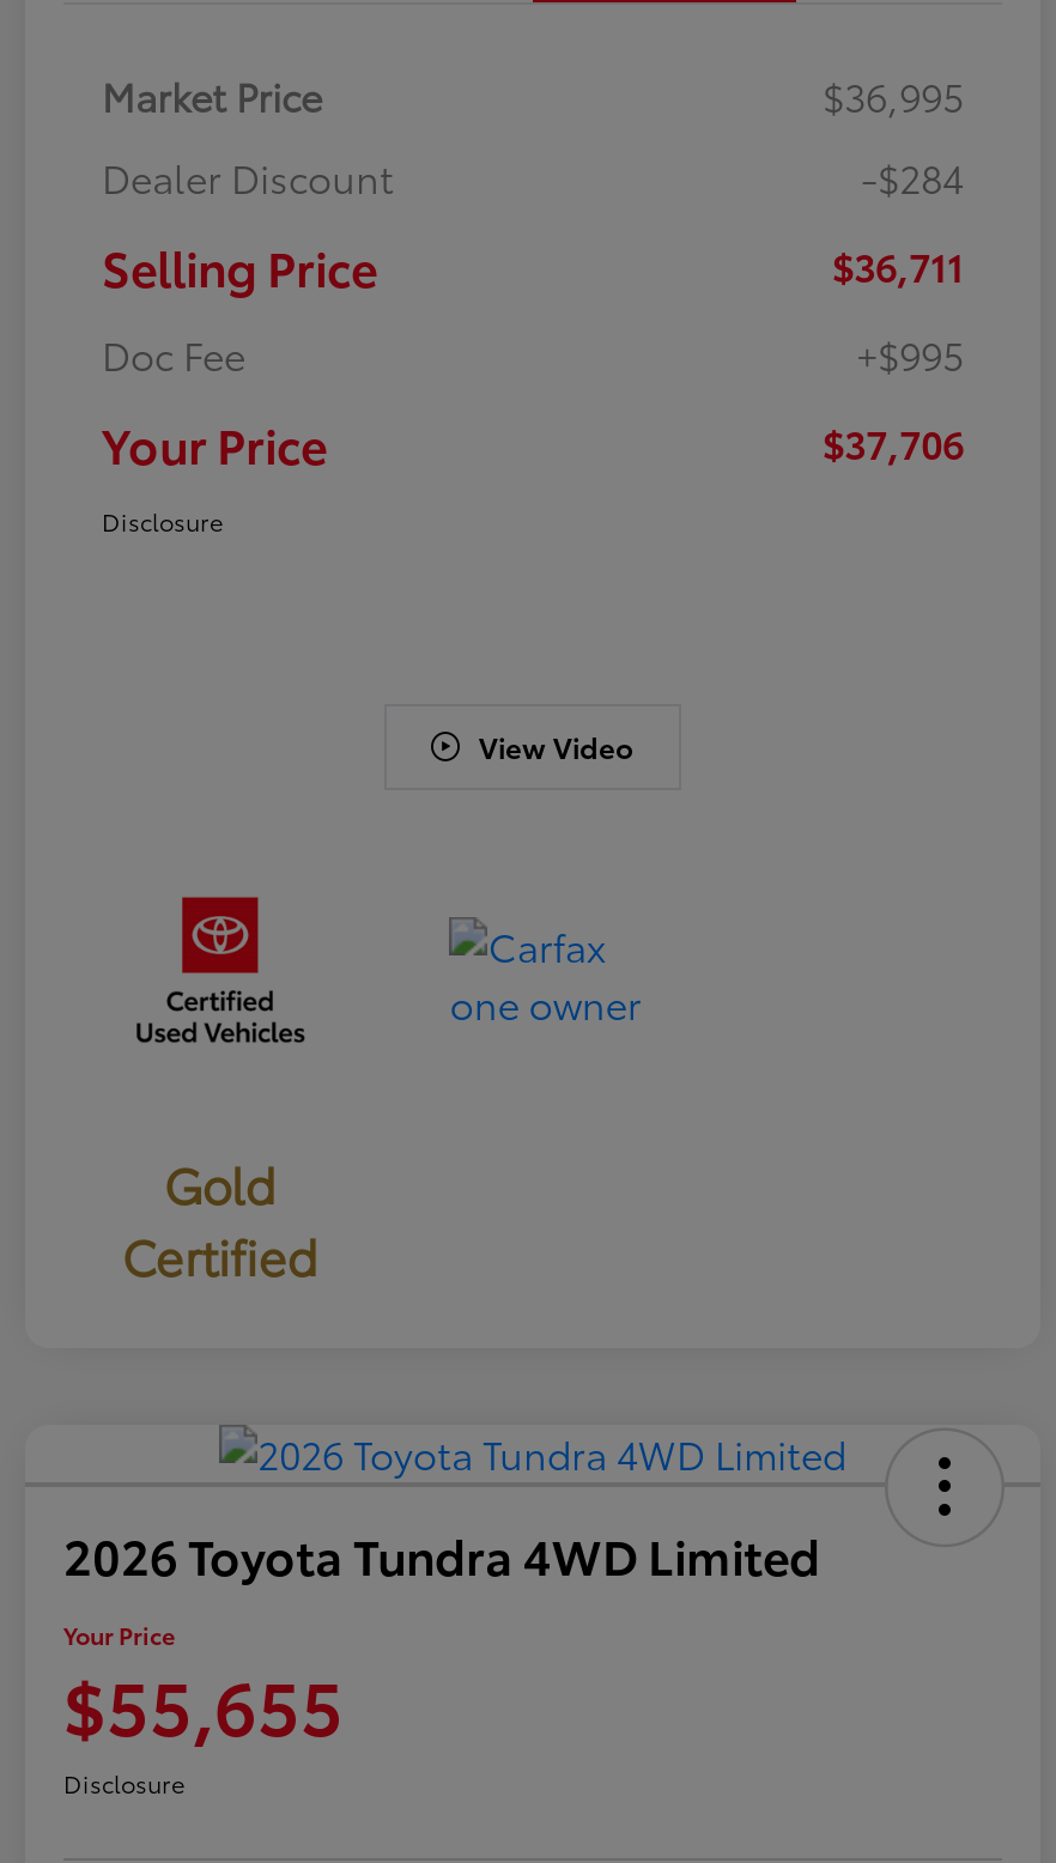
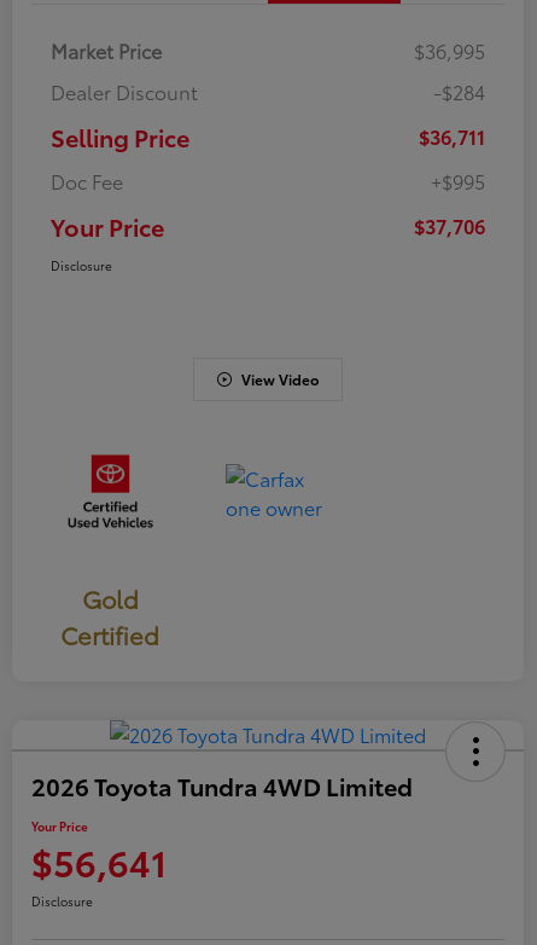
- $55,655
+ $56,641
